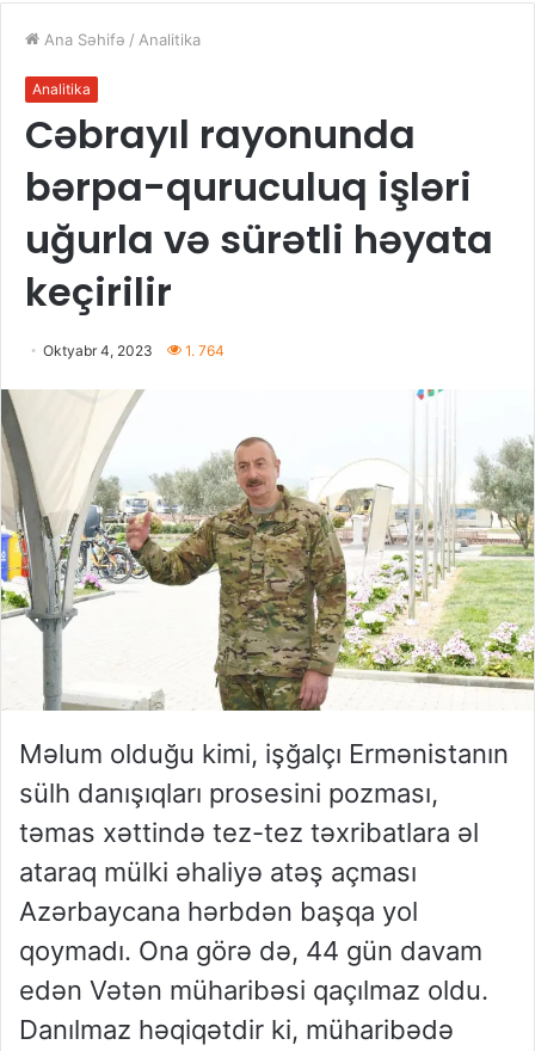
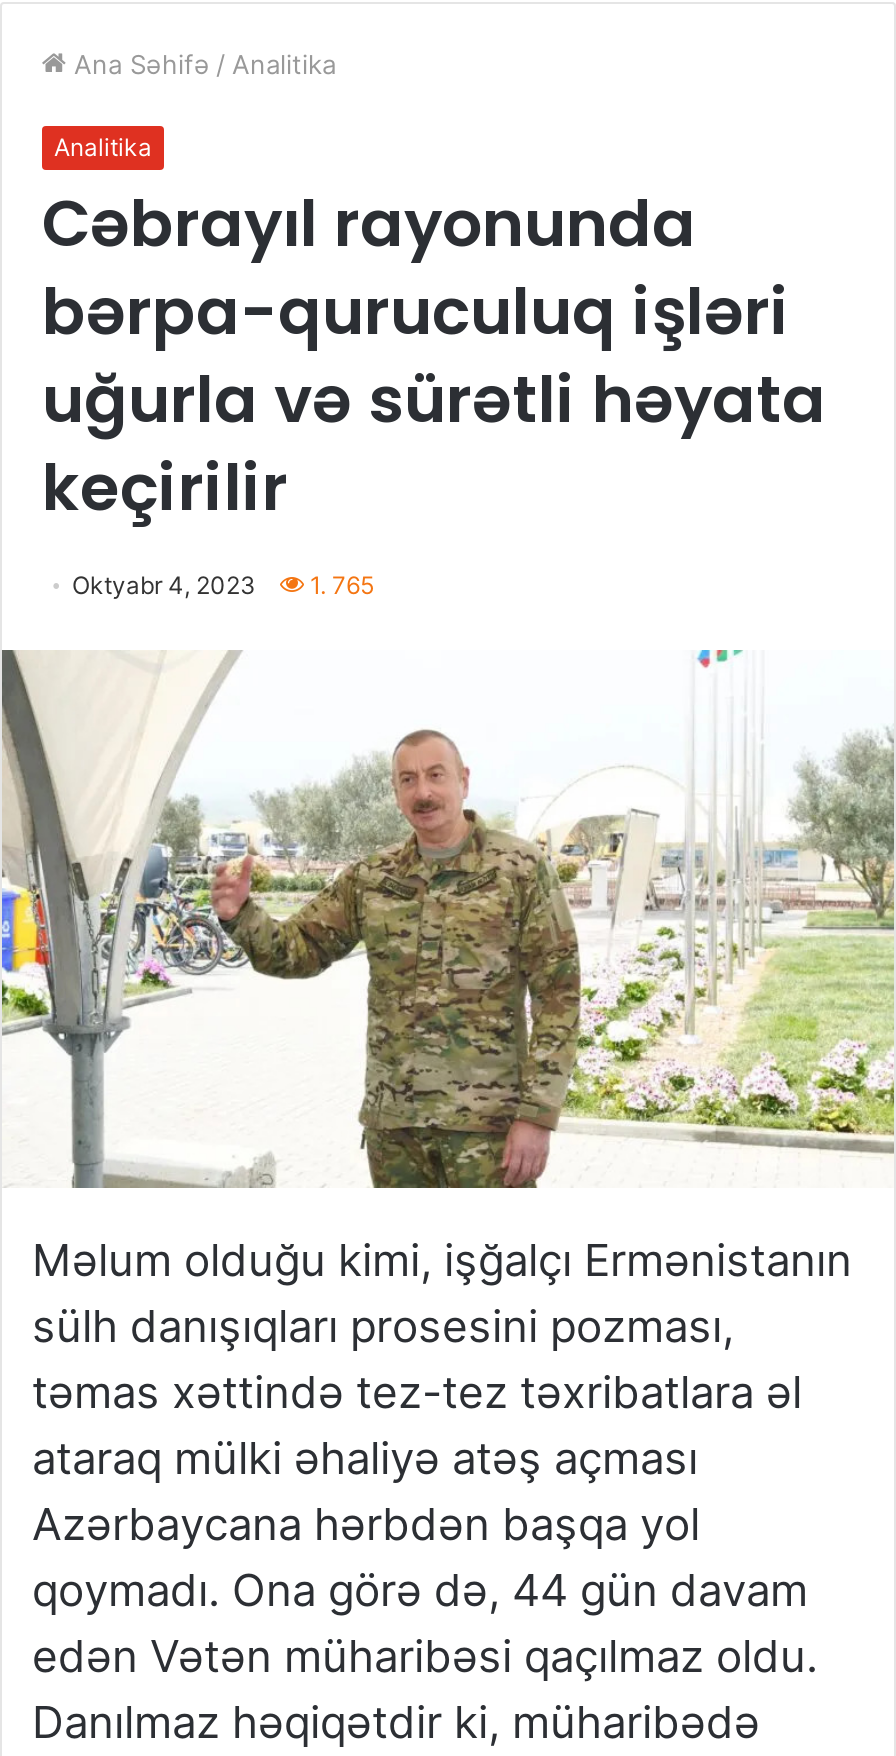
- Oktyabr 4, 2023 1. 764
+ Oktyabr 4, 2023 1. 765
